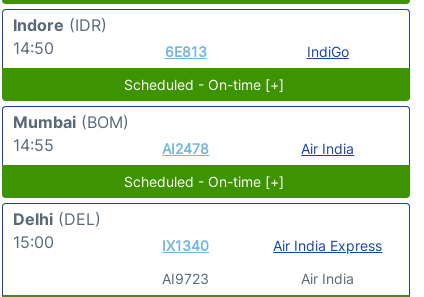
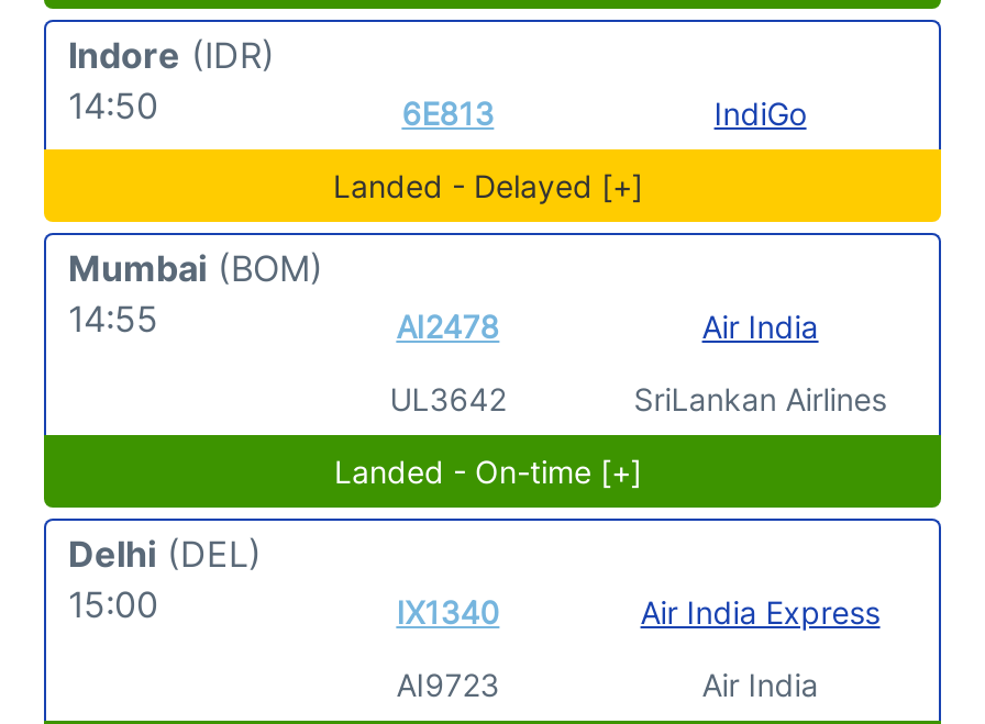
- Scheduled - On-time [+]
+ Landed - Delayed [+]

+ UL3642

- Scheduled - On-time [+]
+ SriLankan Airlines
+ Landed - On-time [+]
